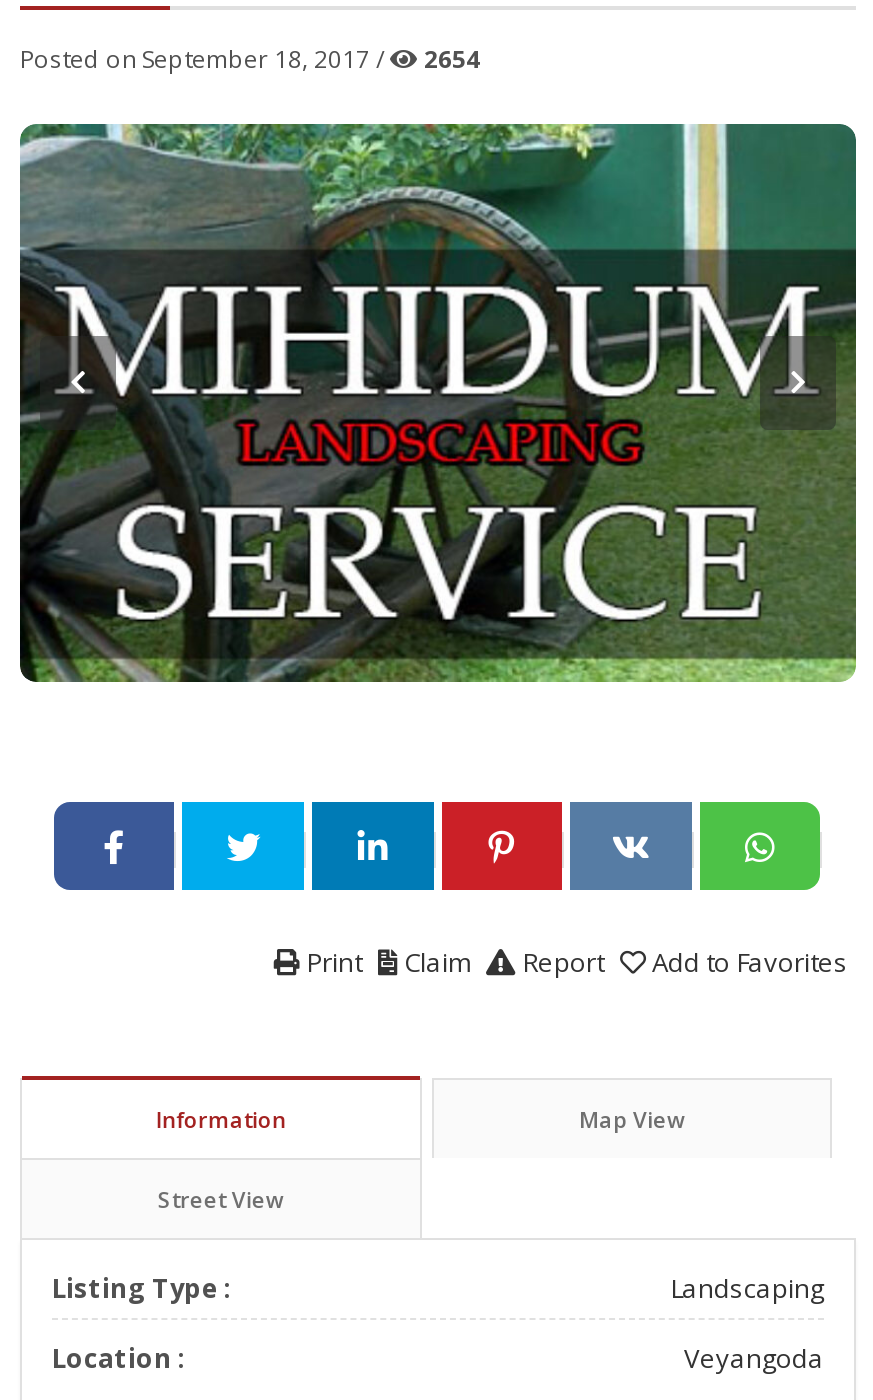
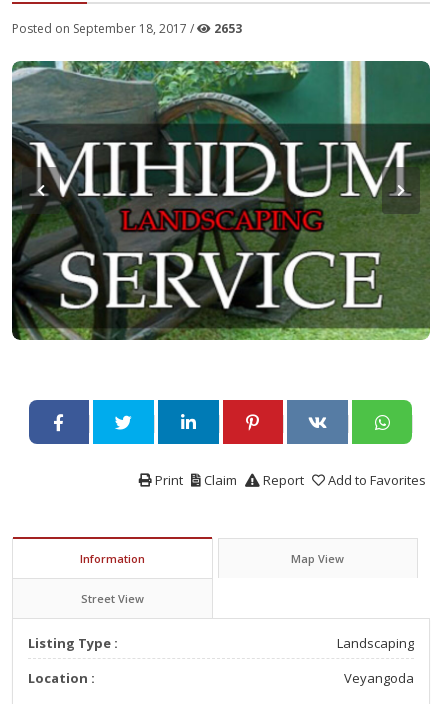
- Posted on September 18, 2017 / 2654
+ Posted on September 18, 2017 / 2653
